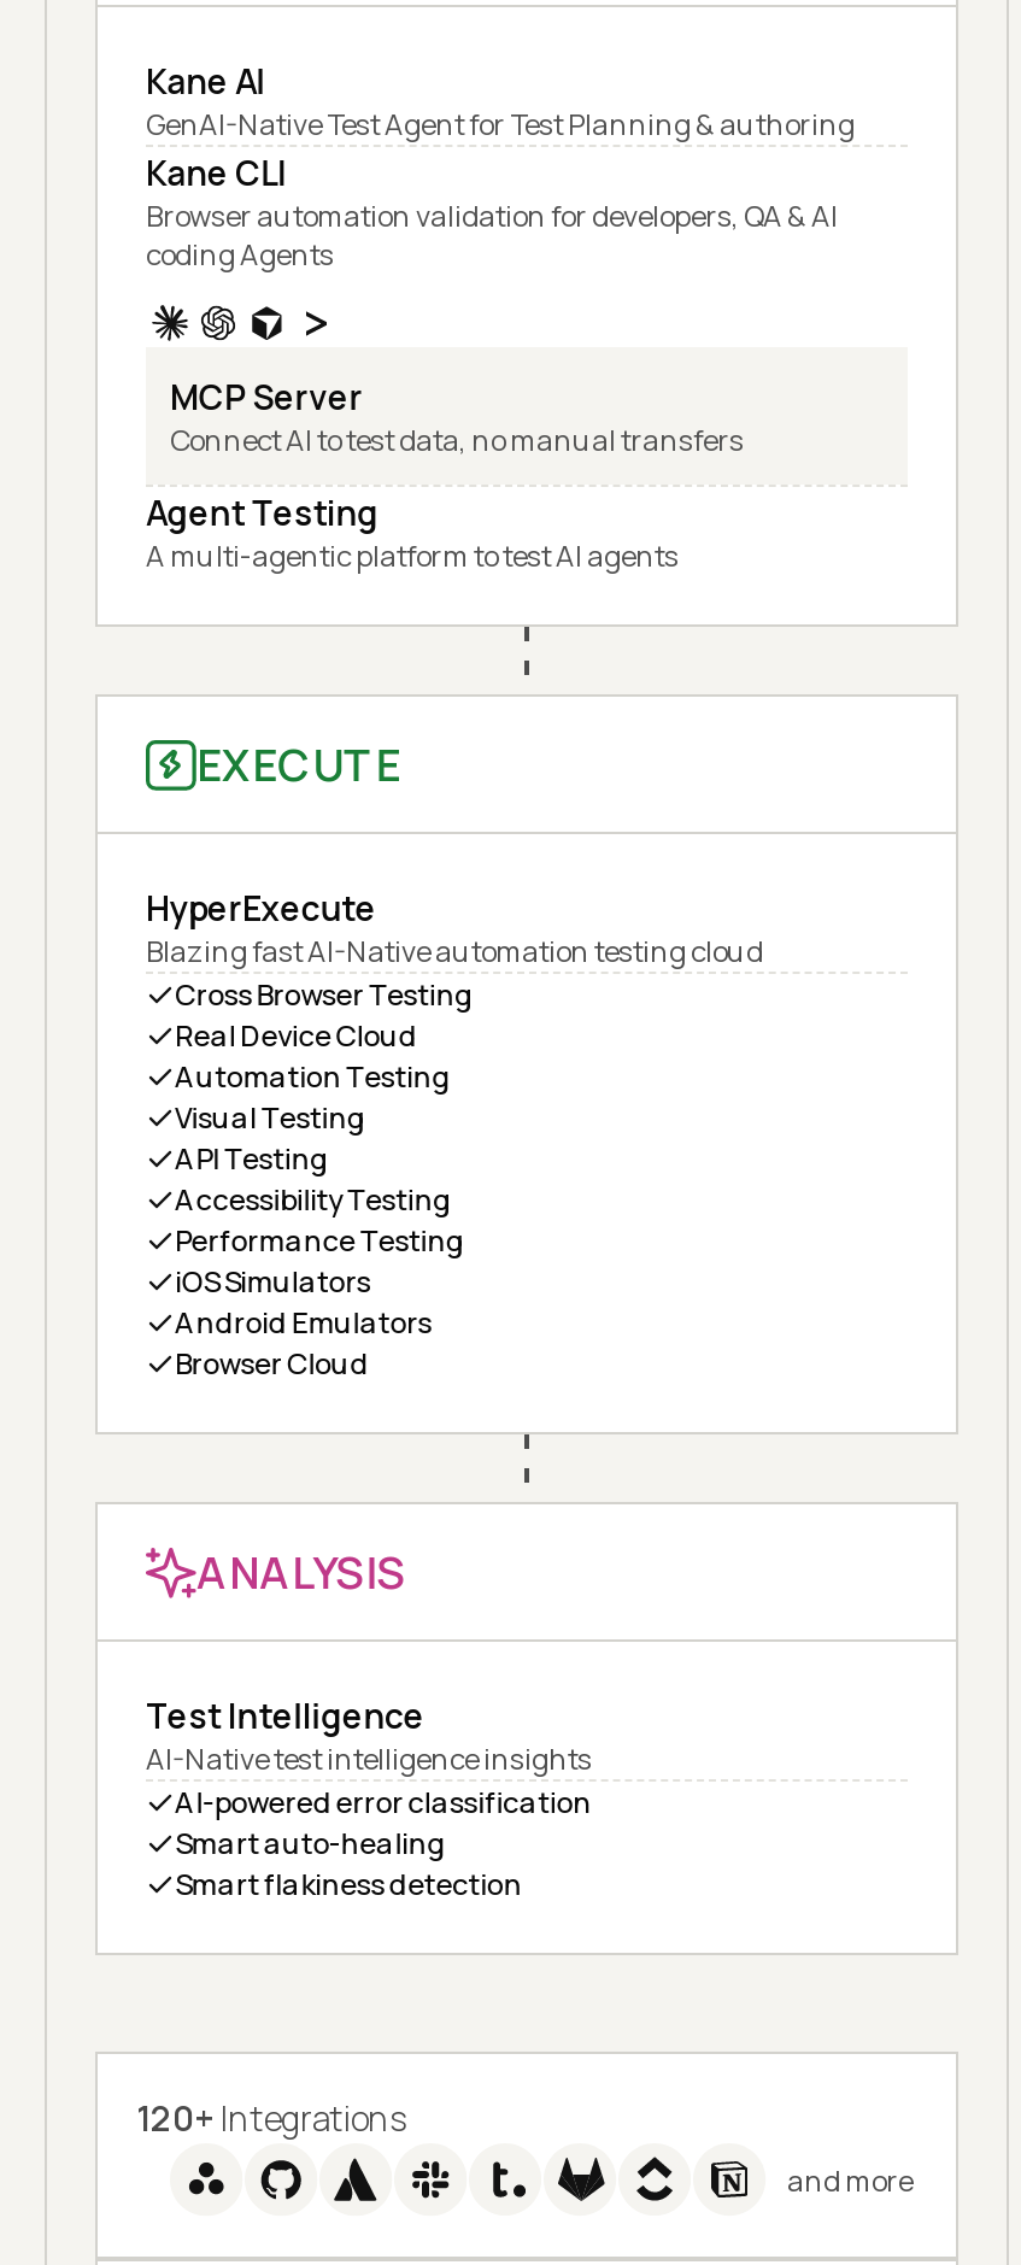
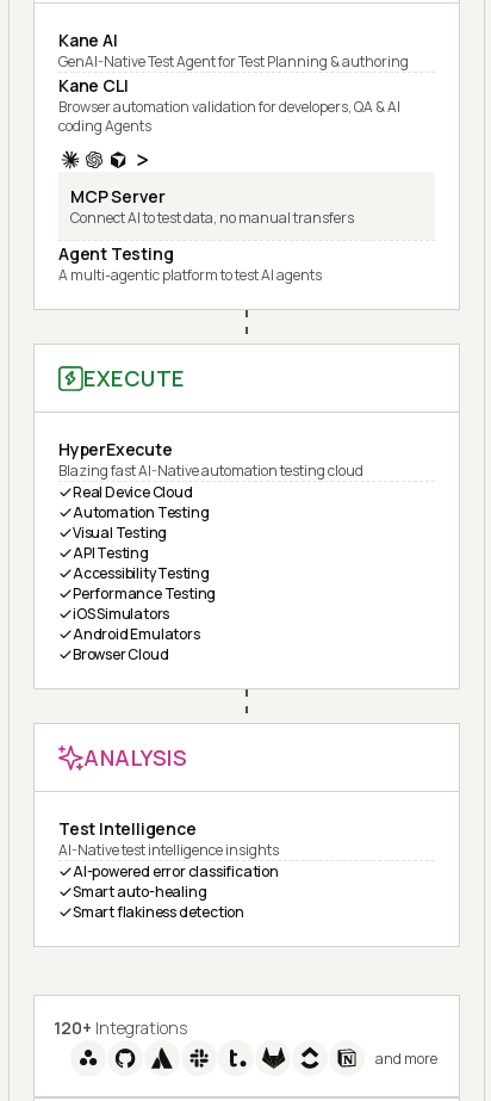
- Cross Browser Testing
